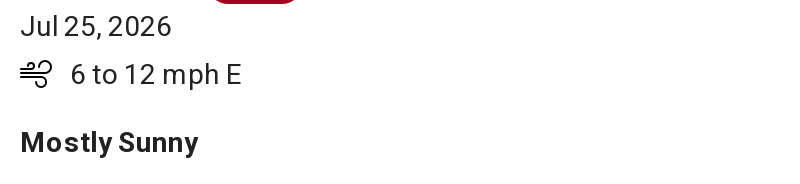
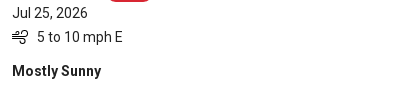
- 6 to 12 mph E
+ 5 to 10 mph E
